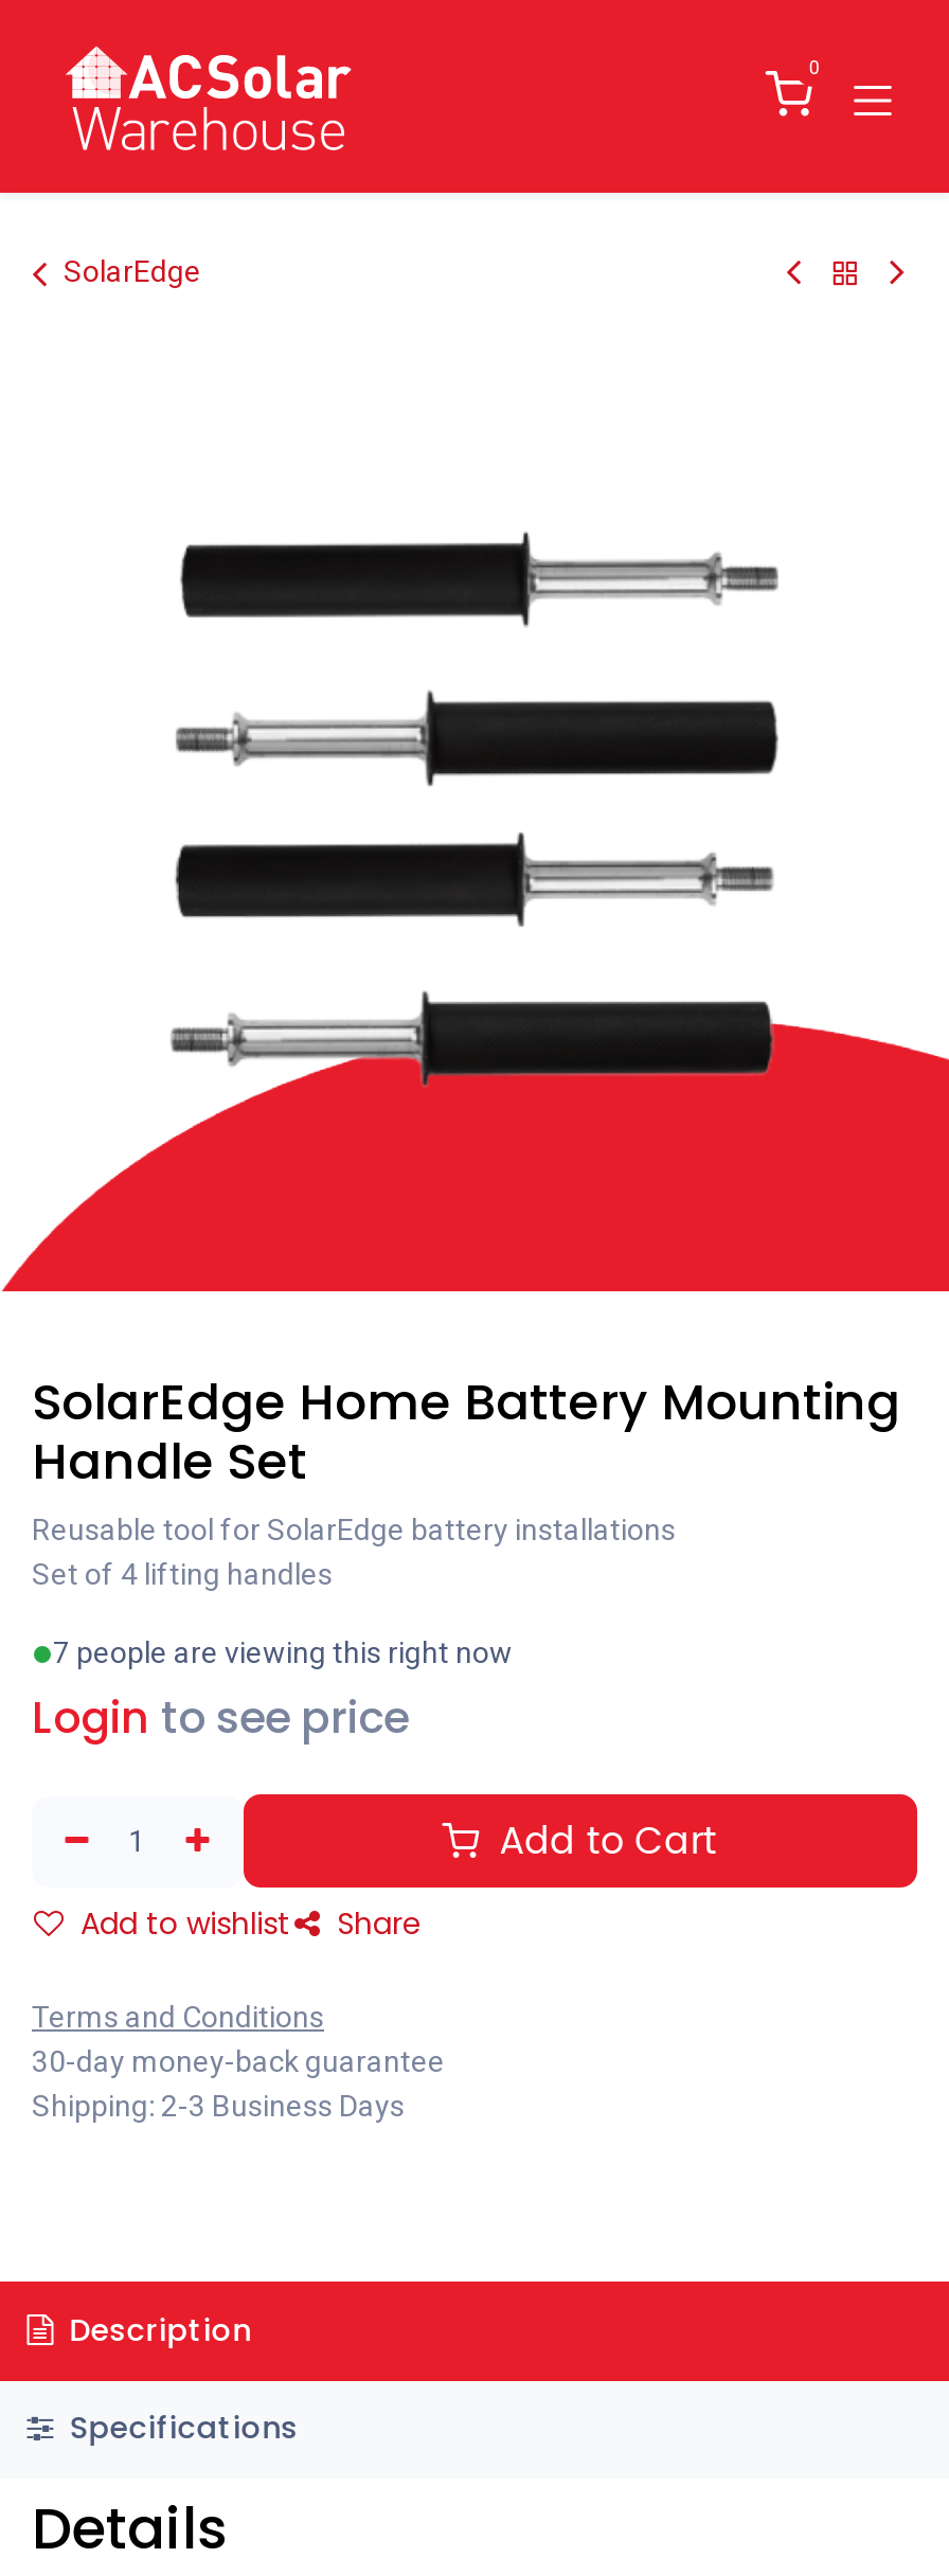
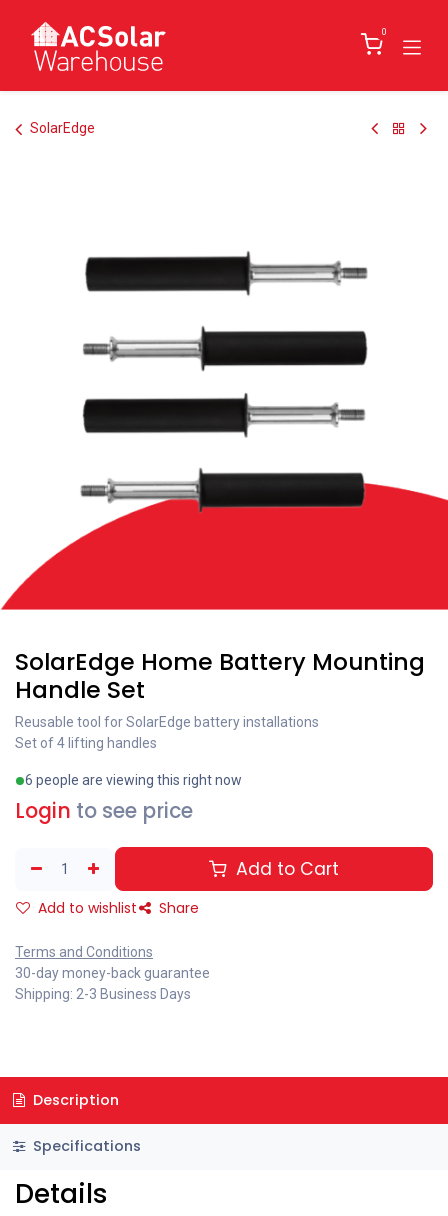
- 7 people are viewing this right now
+ 6 people are viewing this right now
